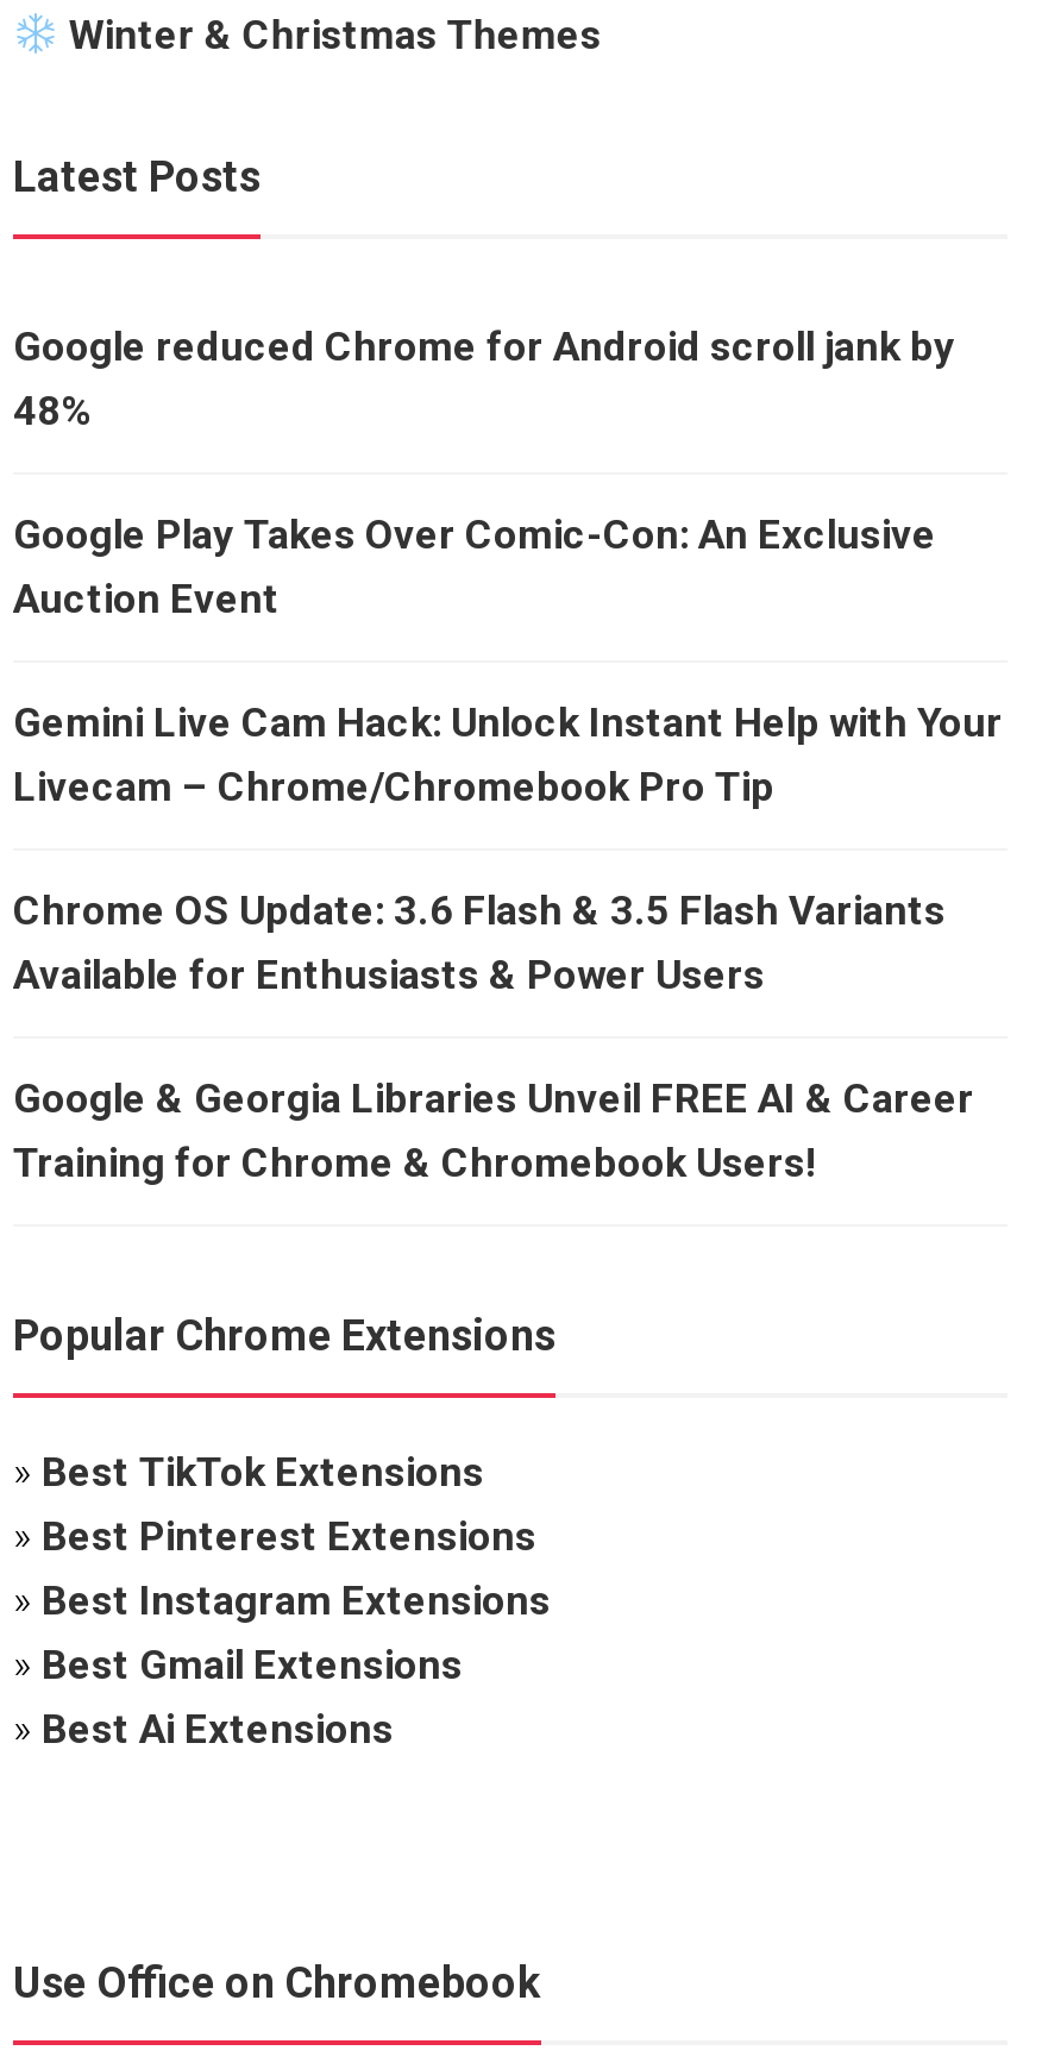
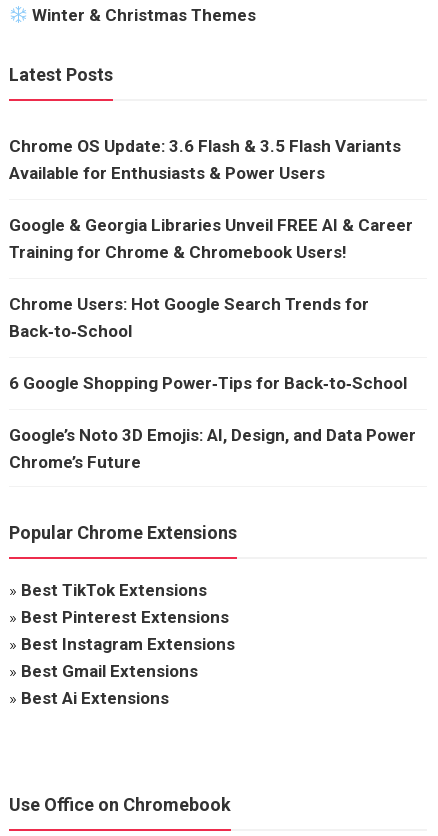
- Google reduced Chrome for Android scroll jank by
- 48%
- Google Play Takes Over Comic-Con: An Exclusive
- Auction Event
- Gemini Live Cam Hack: Unlock Instant Help with Your
- Livecam – Chrome/Chromebook Pro Tip

moved up: Chrome OS Update: 3.6 Flash & 3.5 Flash Variants | Available for Enthusiasts & Power Users | Google & Georgia Libraries Unveil FREE AI & Career | Training for Chrome & Chromebook Users!

+ Chrome Users: Hot Google Search Trends for
+ Back‑to‑School
+ 6 Google Shopping Power‑Tips for Back‑to‑School
+ Google’s Noto 3D Emojis: AI, Design, and Data Power
+ Chrome’s Future
